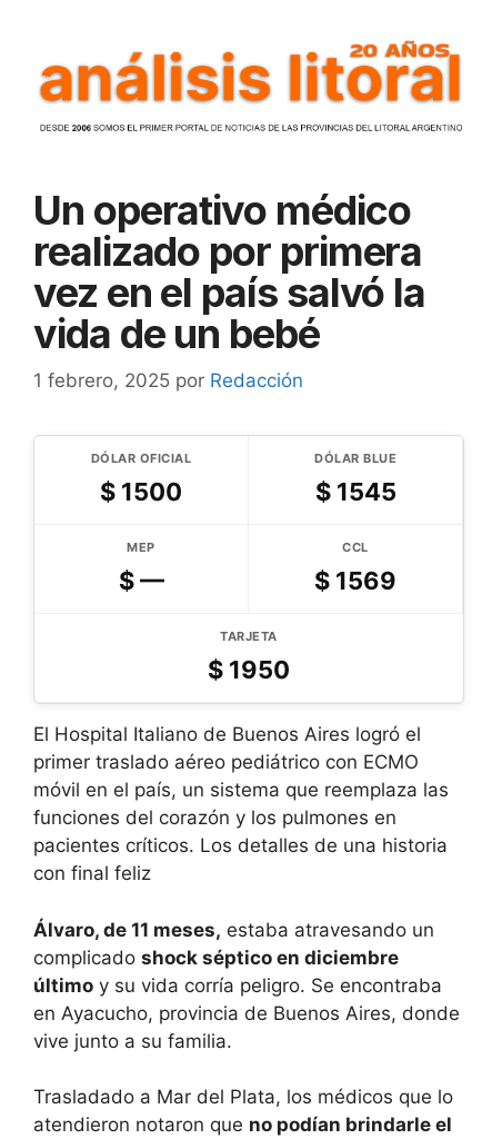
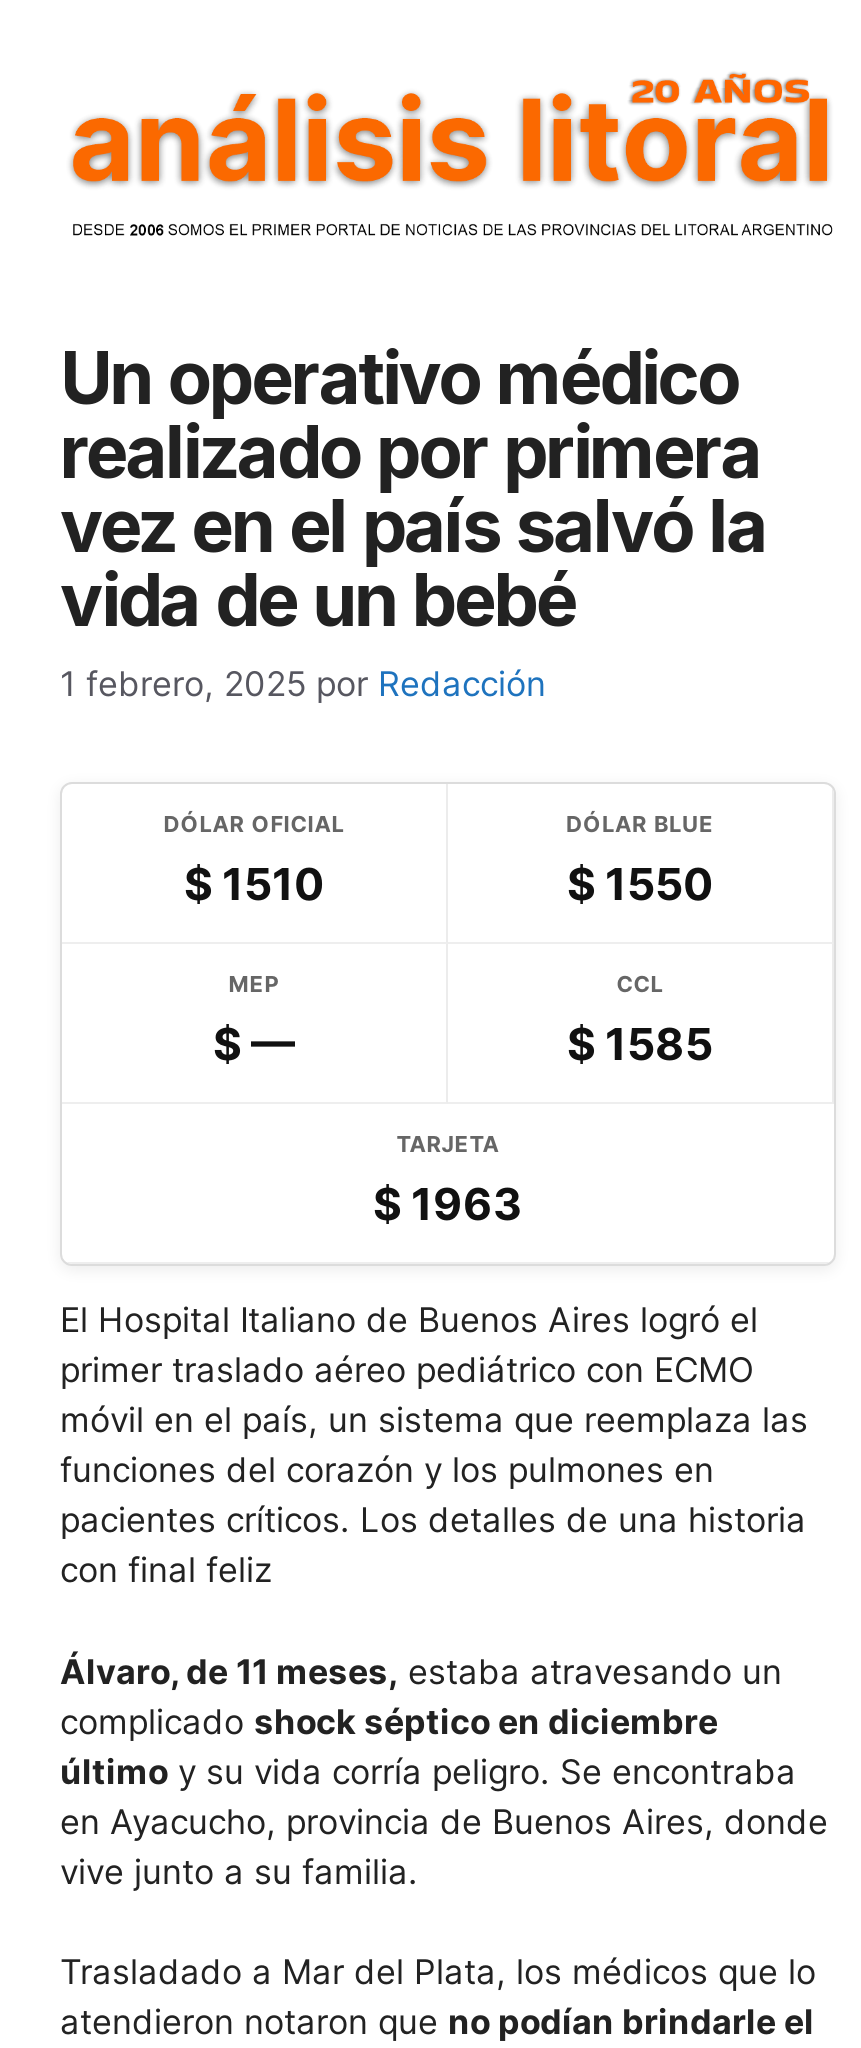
- $1500
+ $1510

- $1545
+ $1550

- $1569
+ $1585

- $1950
+ $1963
